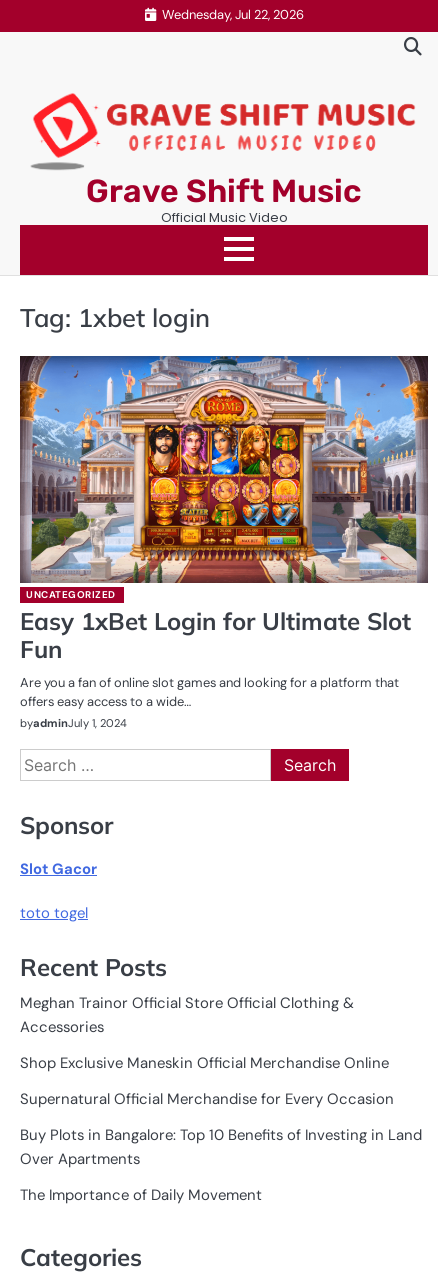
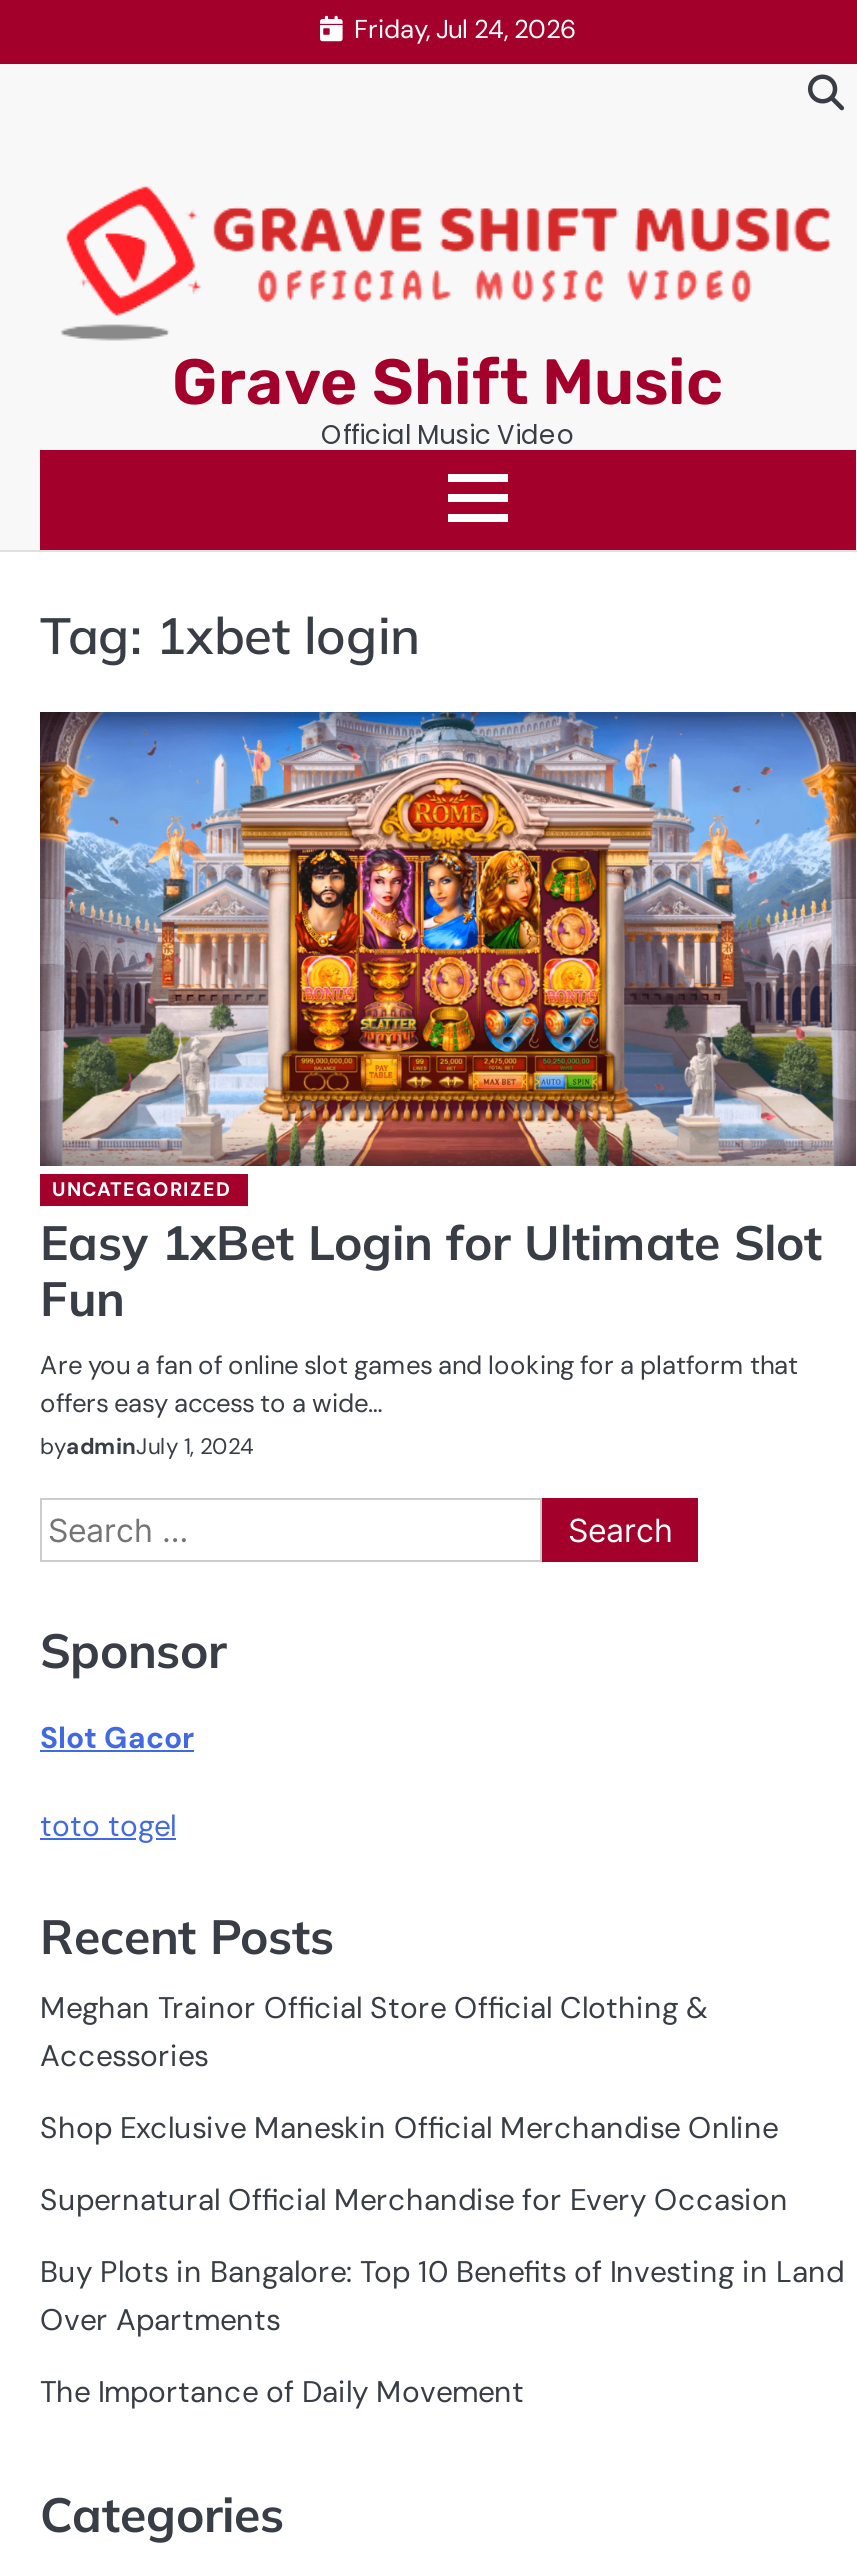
- Wednesday, Jul 22, 2026
+ Friday, Jul 24, 2026
